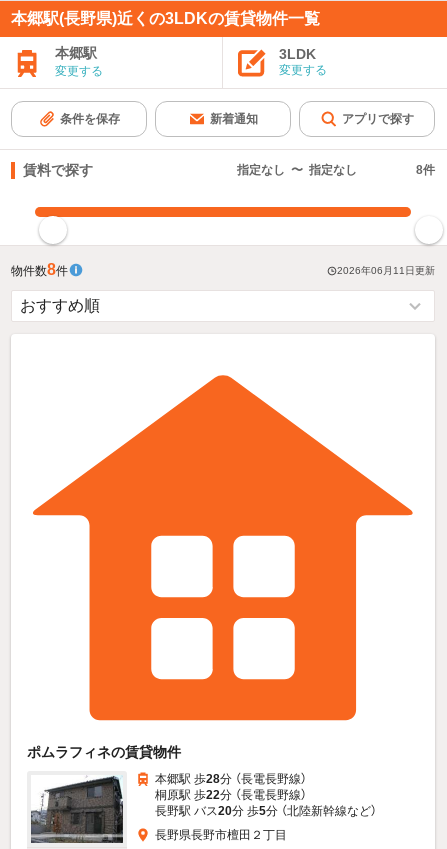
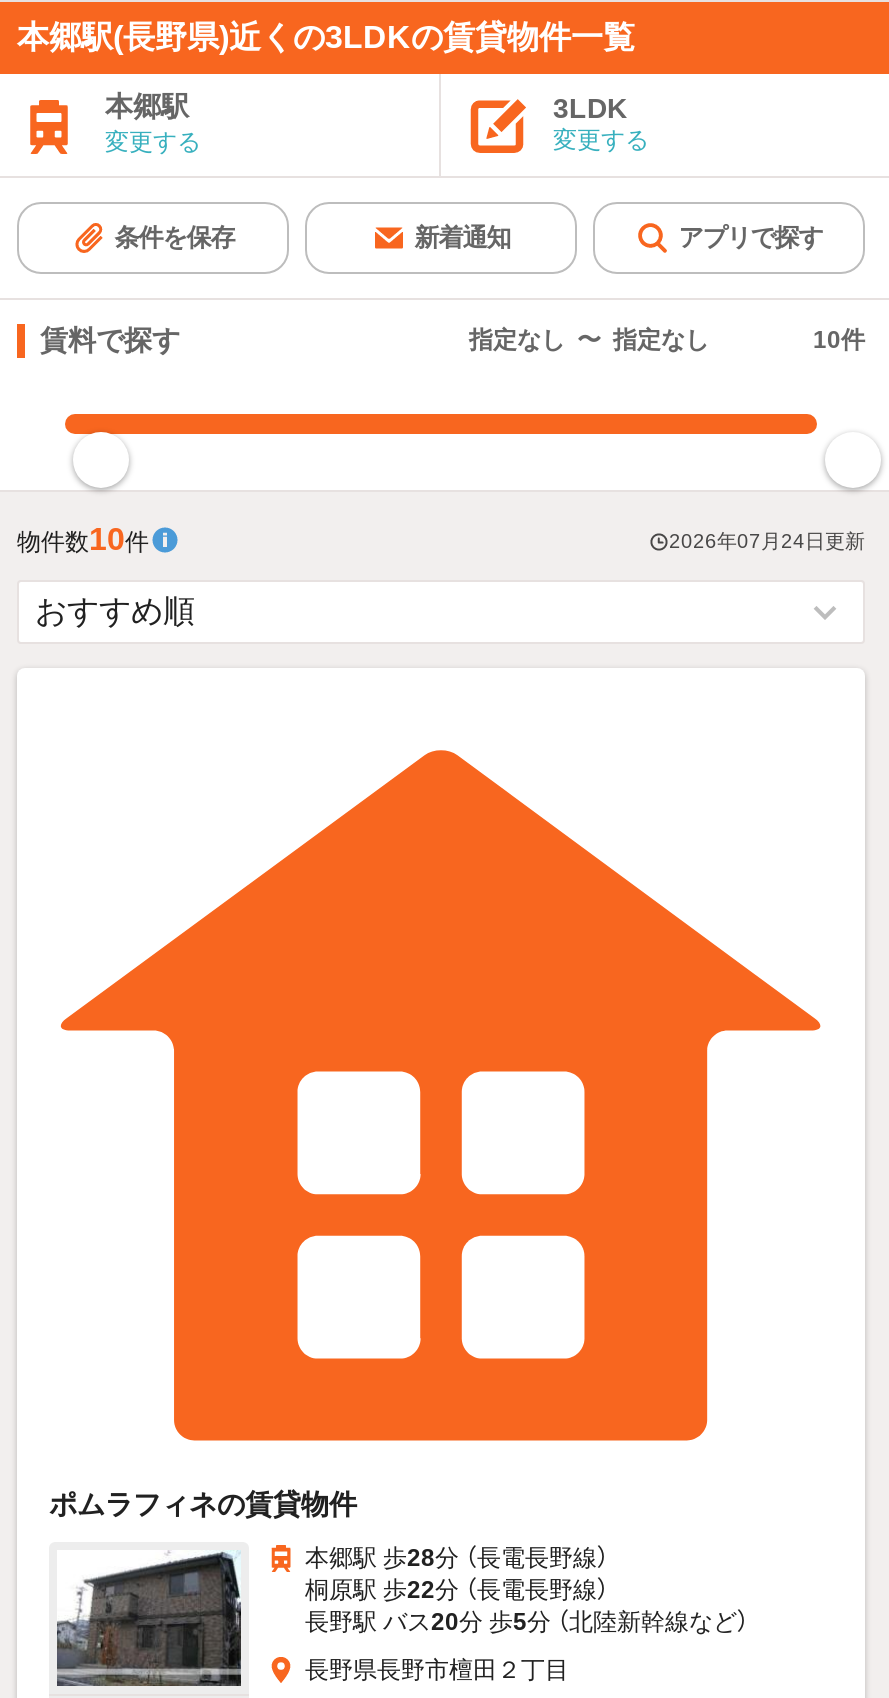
- 8件
+ 10件

- 物件数8件
+ 物件数10件

- 2026年06月11日更新
+ 2026年07月24日更新
